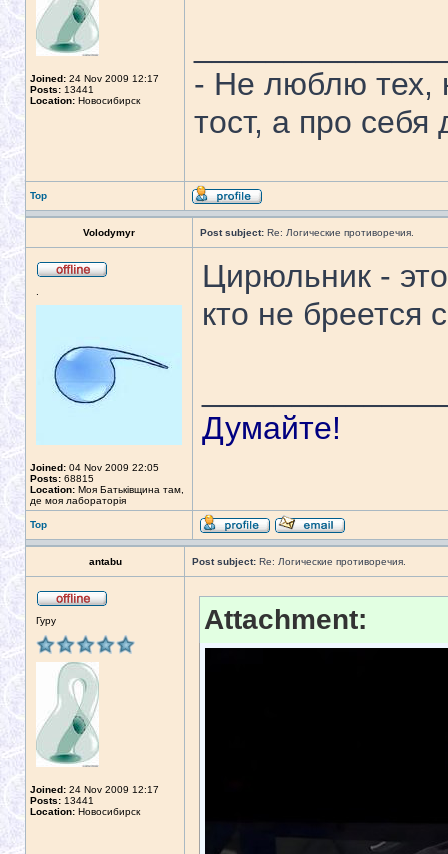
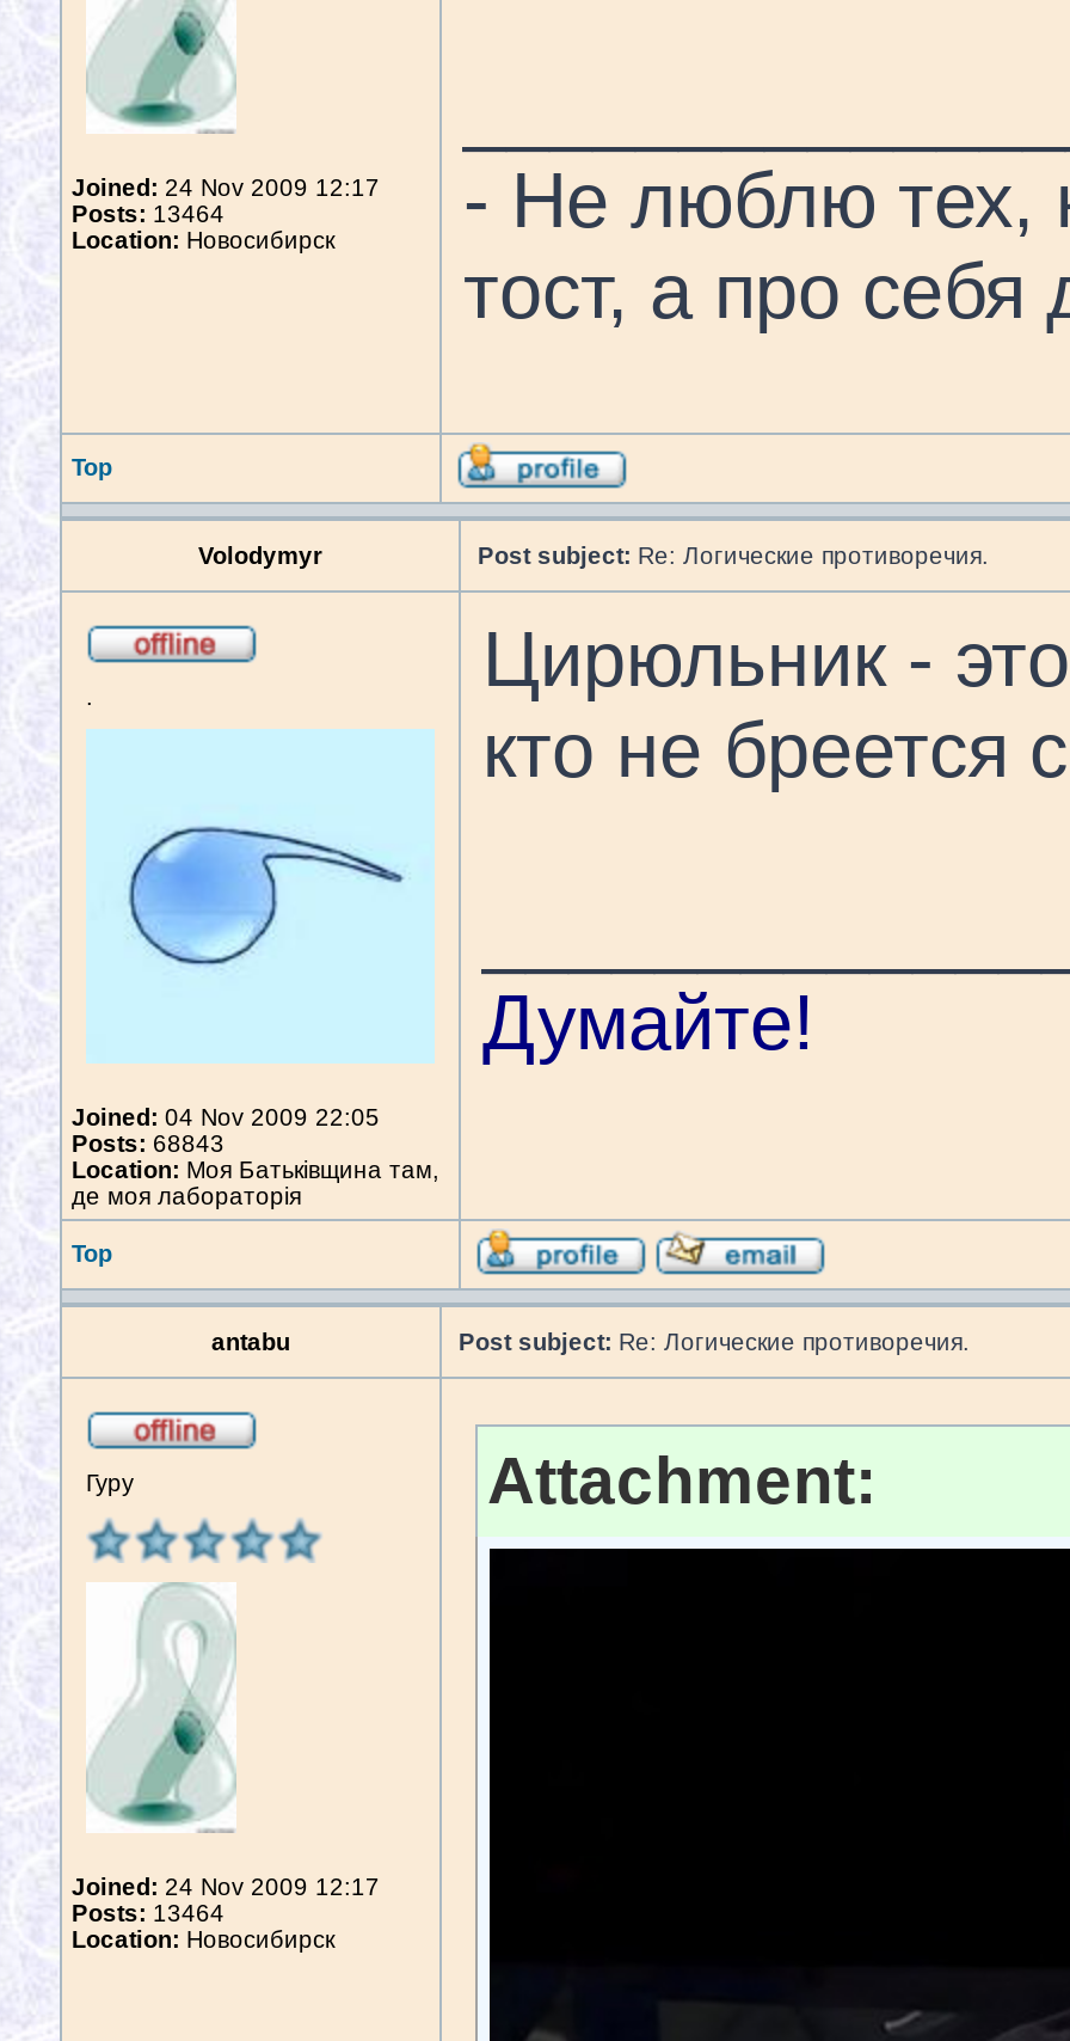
- Posts: 13441
+ Posts: 13464

- Posts: 68815
+ Posts: 68843

- Posts: 13441
+ Posts: 13464
